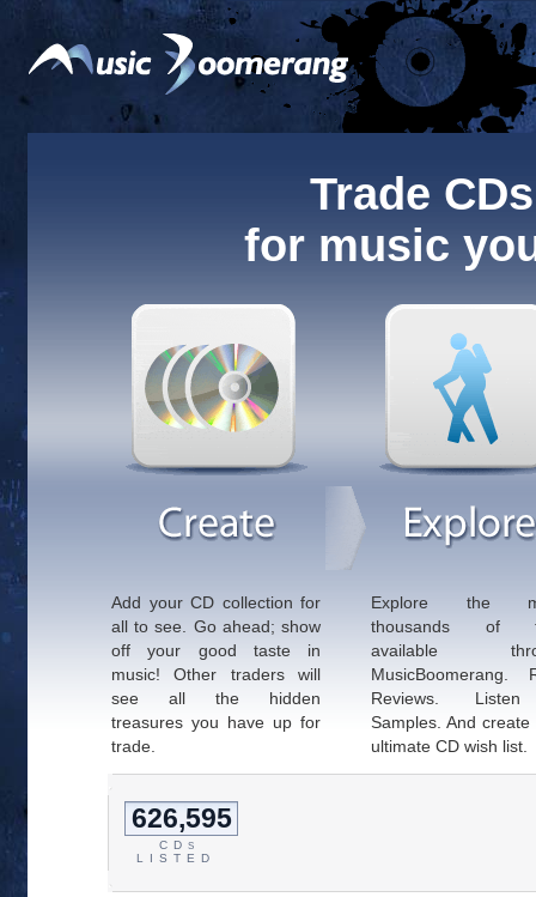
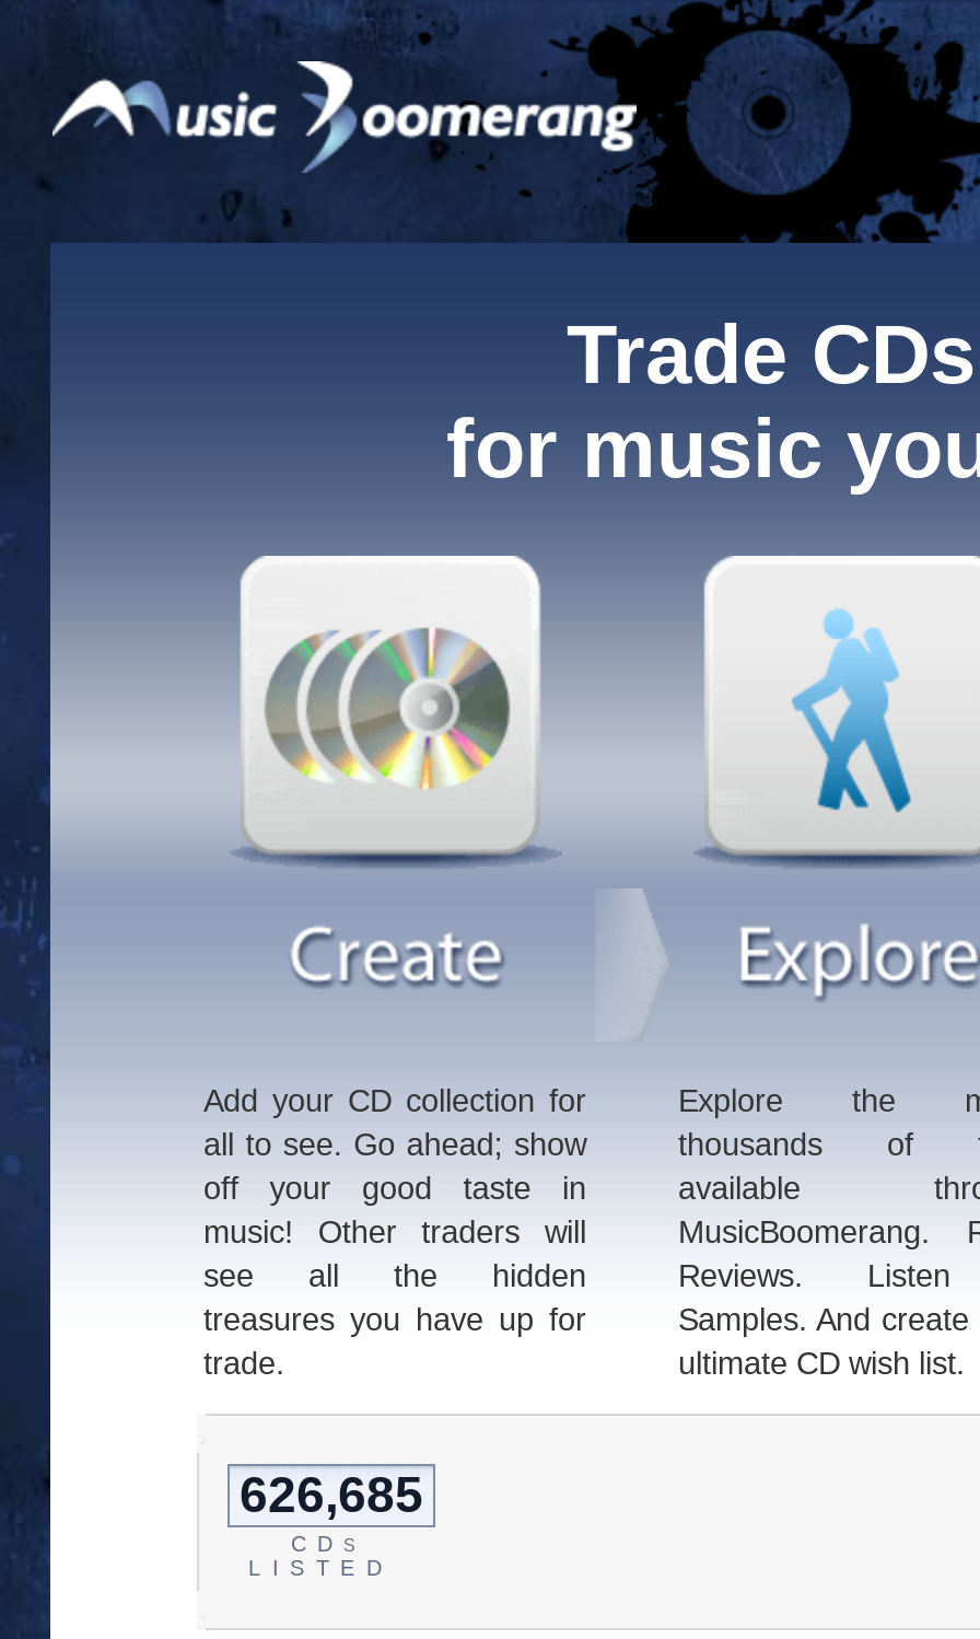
- 626,595
+ 626,685
